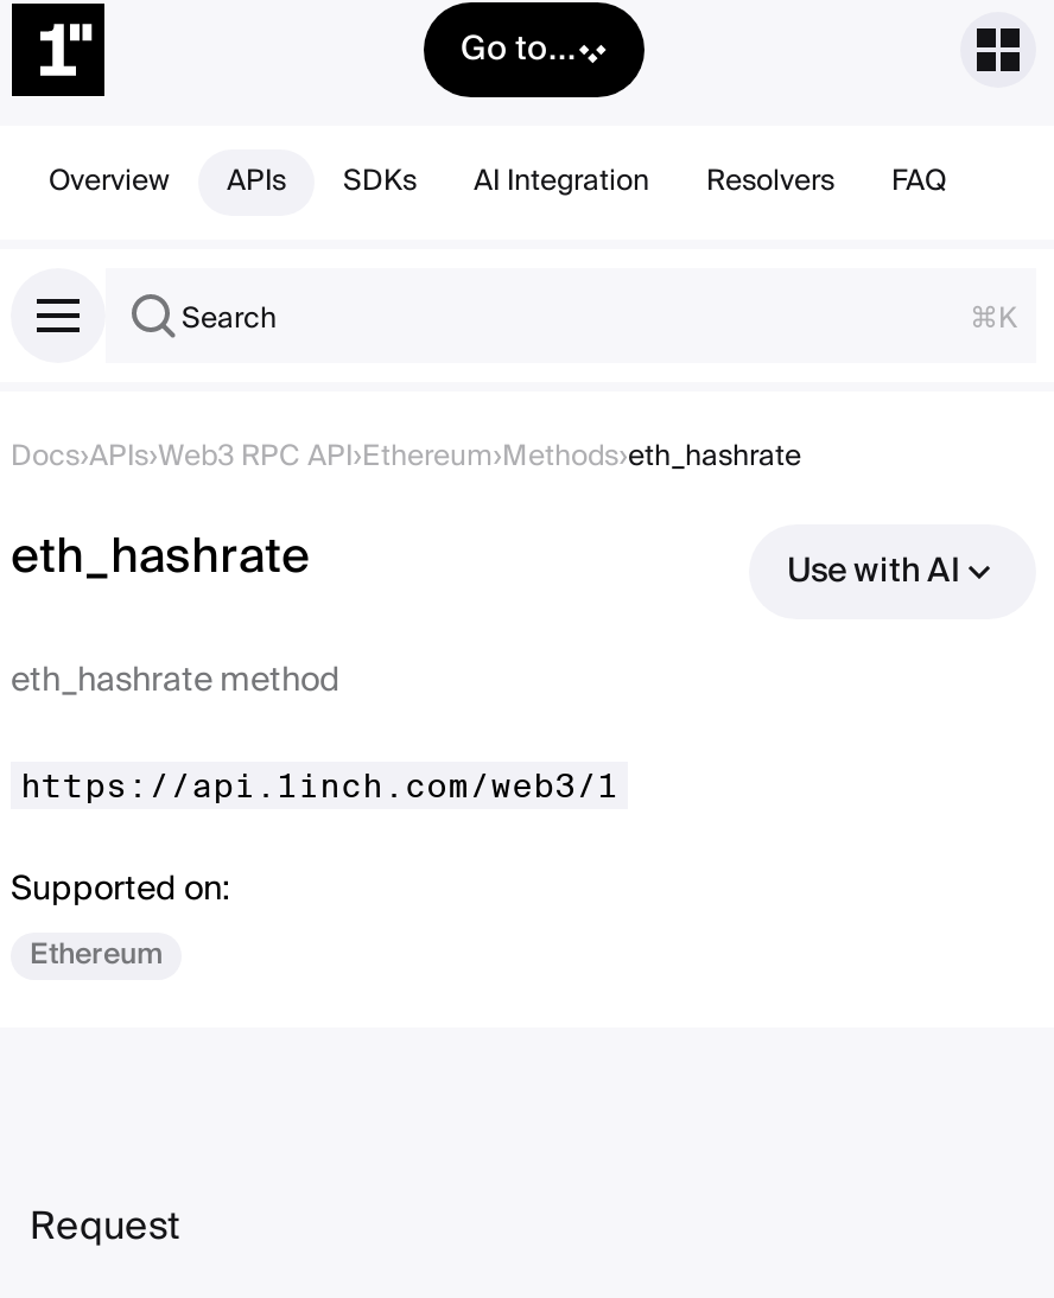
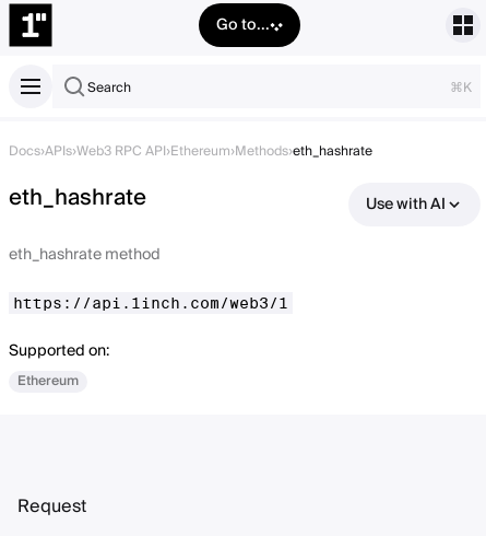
- Overview
- APIs
- SDKs
- AI Integration
- Resolvers
- FAQ
